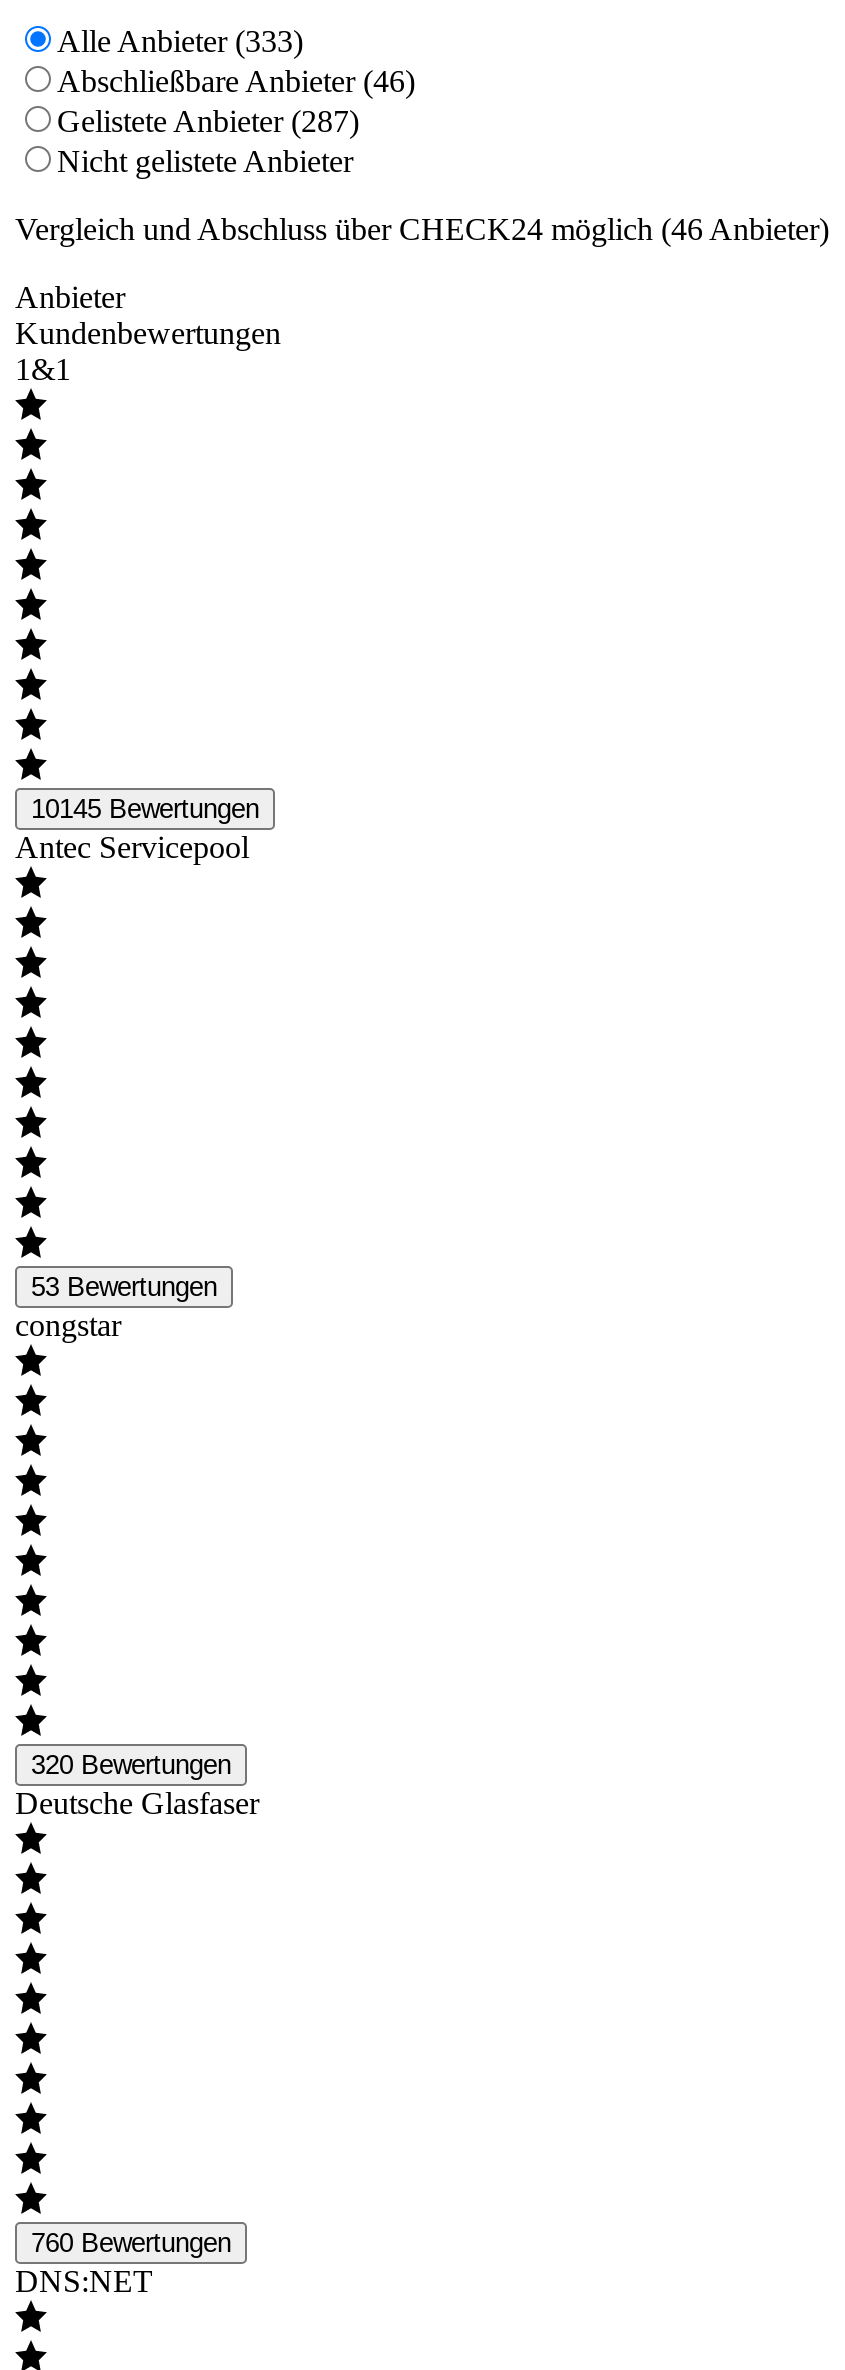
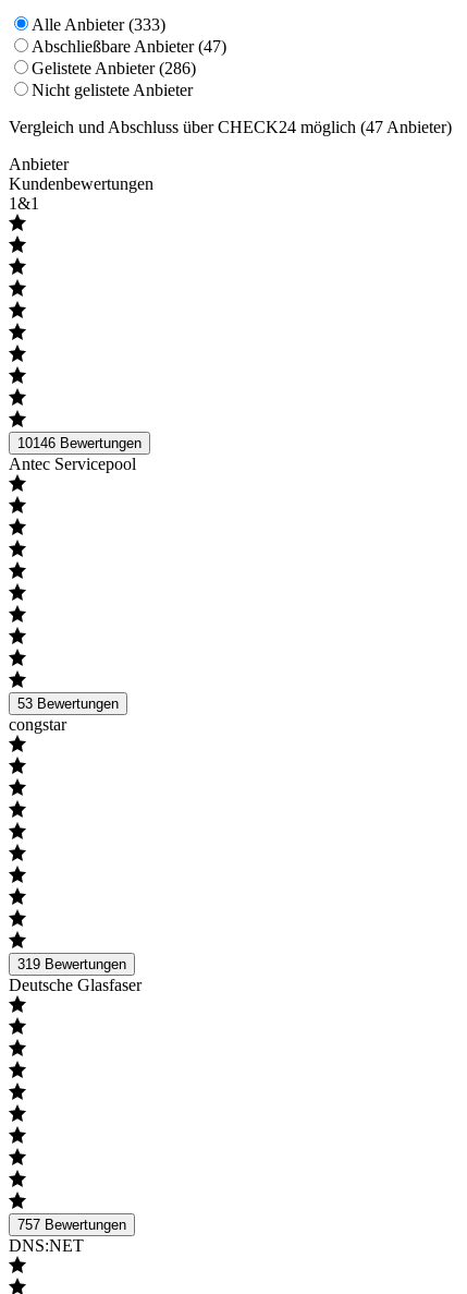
- Abschließbare Anbieter (46)
+ Abschließbare Anbieter (47)

- Gelistete Anbieter (287)
+ Gelistete Anbieter (286)

- Vergleich und Abschluss über CHECK24 möglich (46 Anbieter)
+ Vergleich und Abschluss über CHECK24 möglich (47 Anbieter)

- 10145 Bewertungen
+ 10146 Bewertungen

- 320 Bewertungen
+ 319 Bewertungen

- 760 Bewertungen
+ 757 Bewertungen
